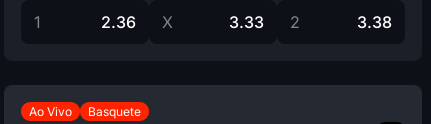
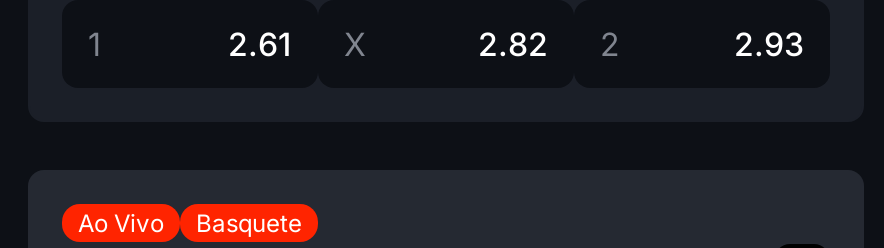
- 2.36 X
+ 2.61 X

- 3.33 2
+ 2.82 2

- 3.38
+ 2.93
